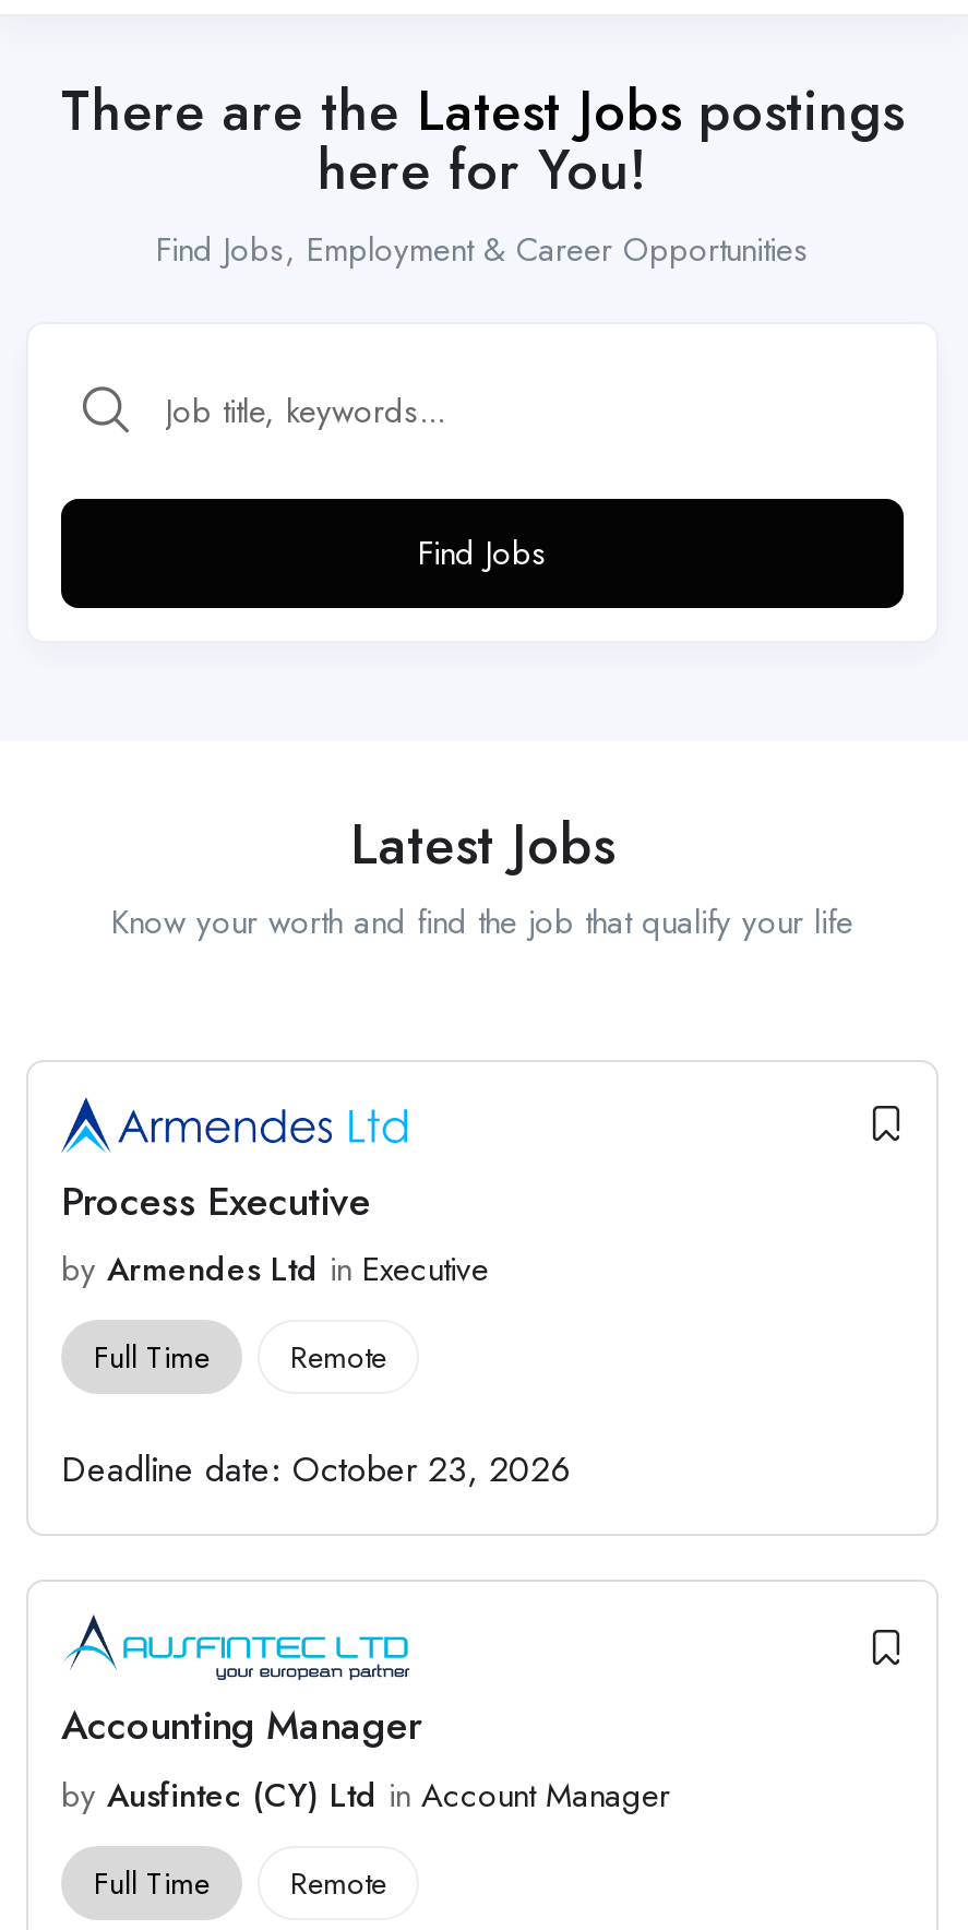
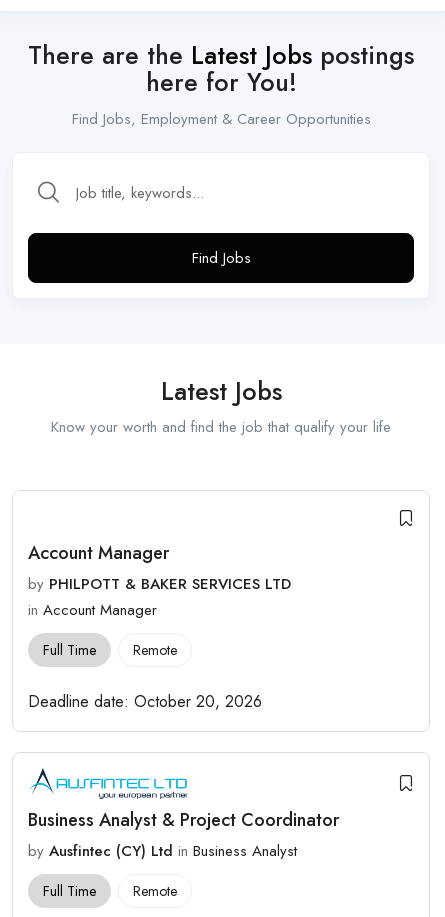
- Process Executive
- by Armendes Ltd in Executive
+ Account Manager
+ by PHILPOTT & BAKER SERVICES LTD
+ in Account Manager

- Deadline date: October 23, 2026
+ Deadline date: October 20, 2026

- Accounting Manager
- by Ausfintec (CY) Ltd in Account Manager
+ Business Analyst & Project Coordinator
+ by Ausfintec (CY) Ltd in Business Analyst
